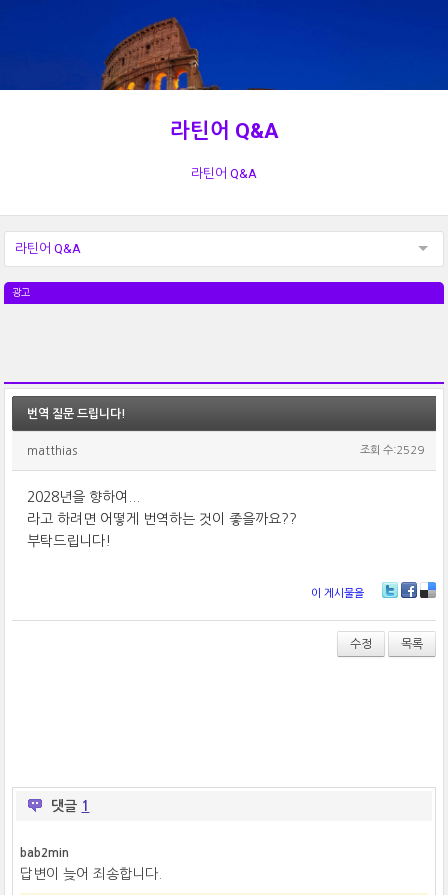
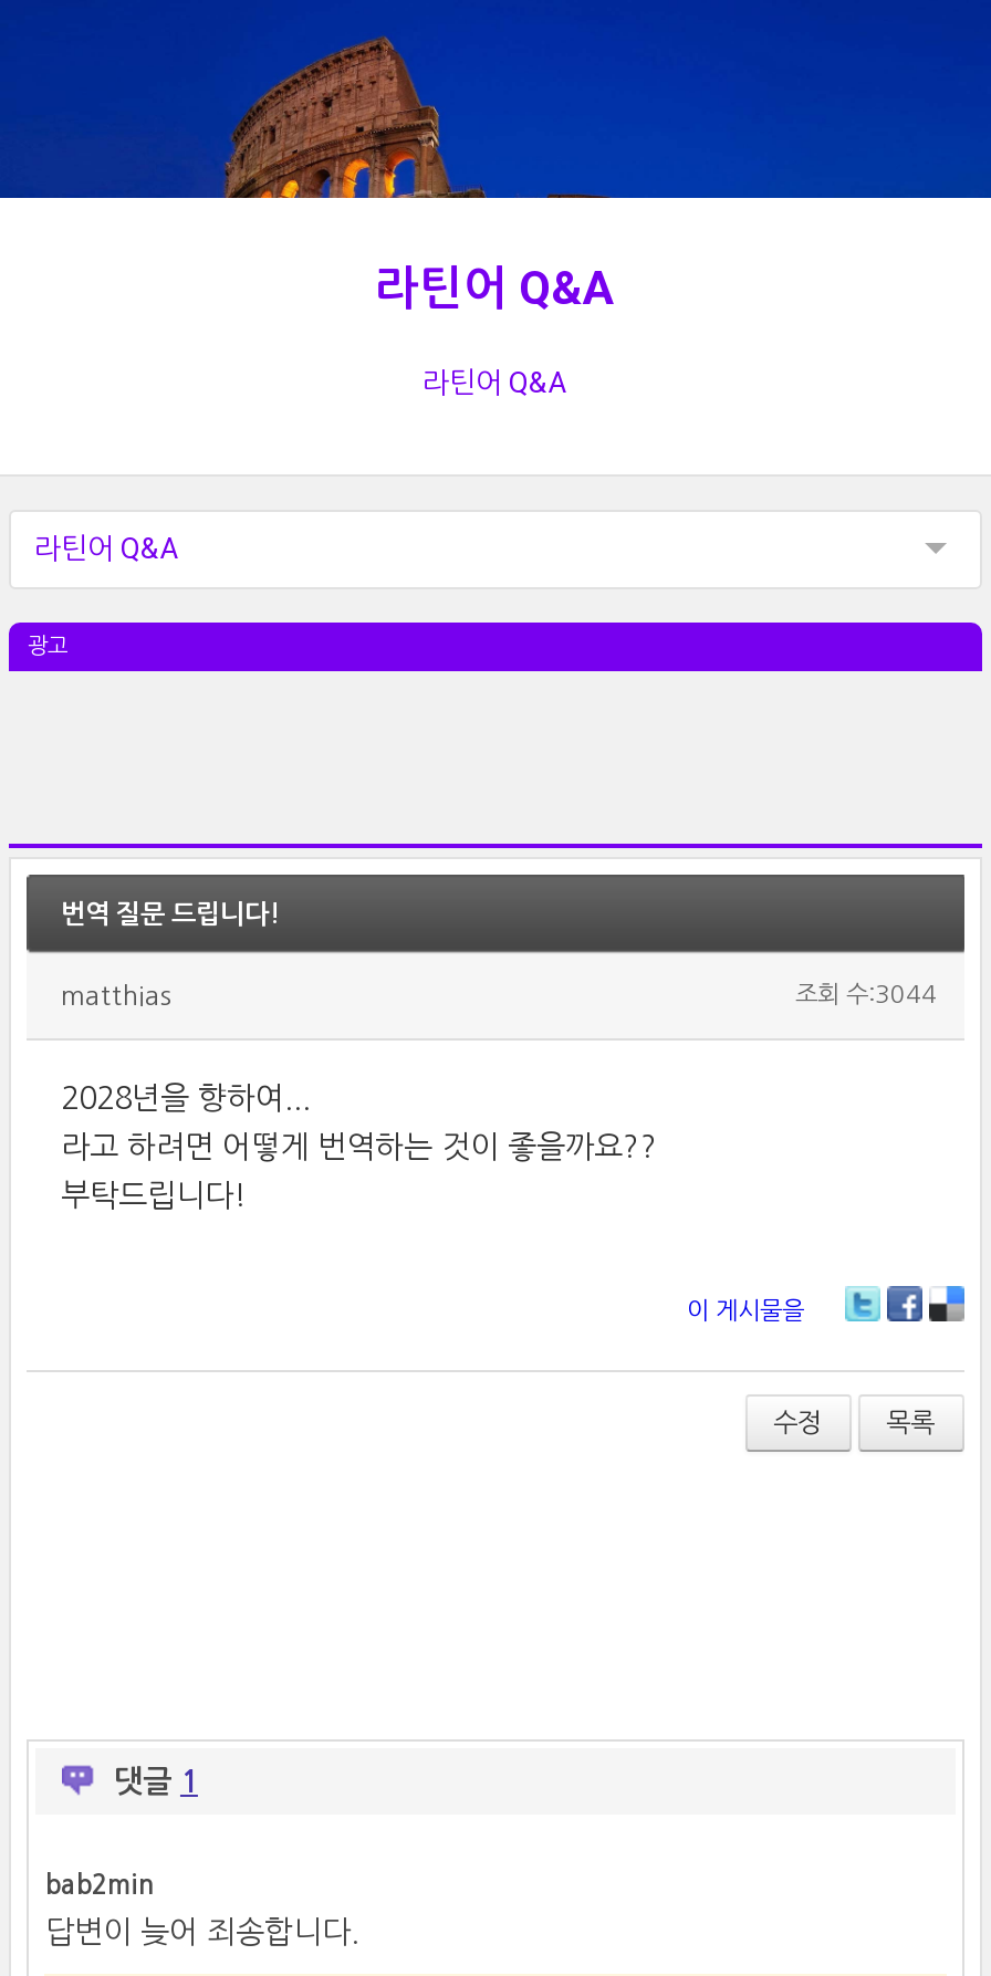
- 조회 수:2529
+ 조회 수:3044
